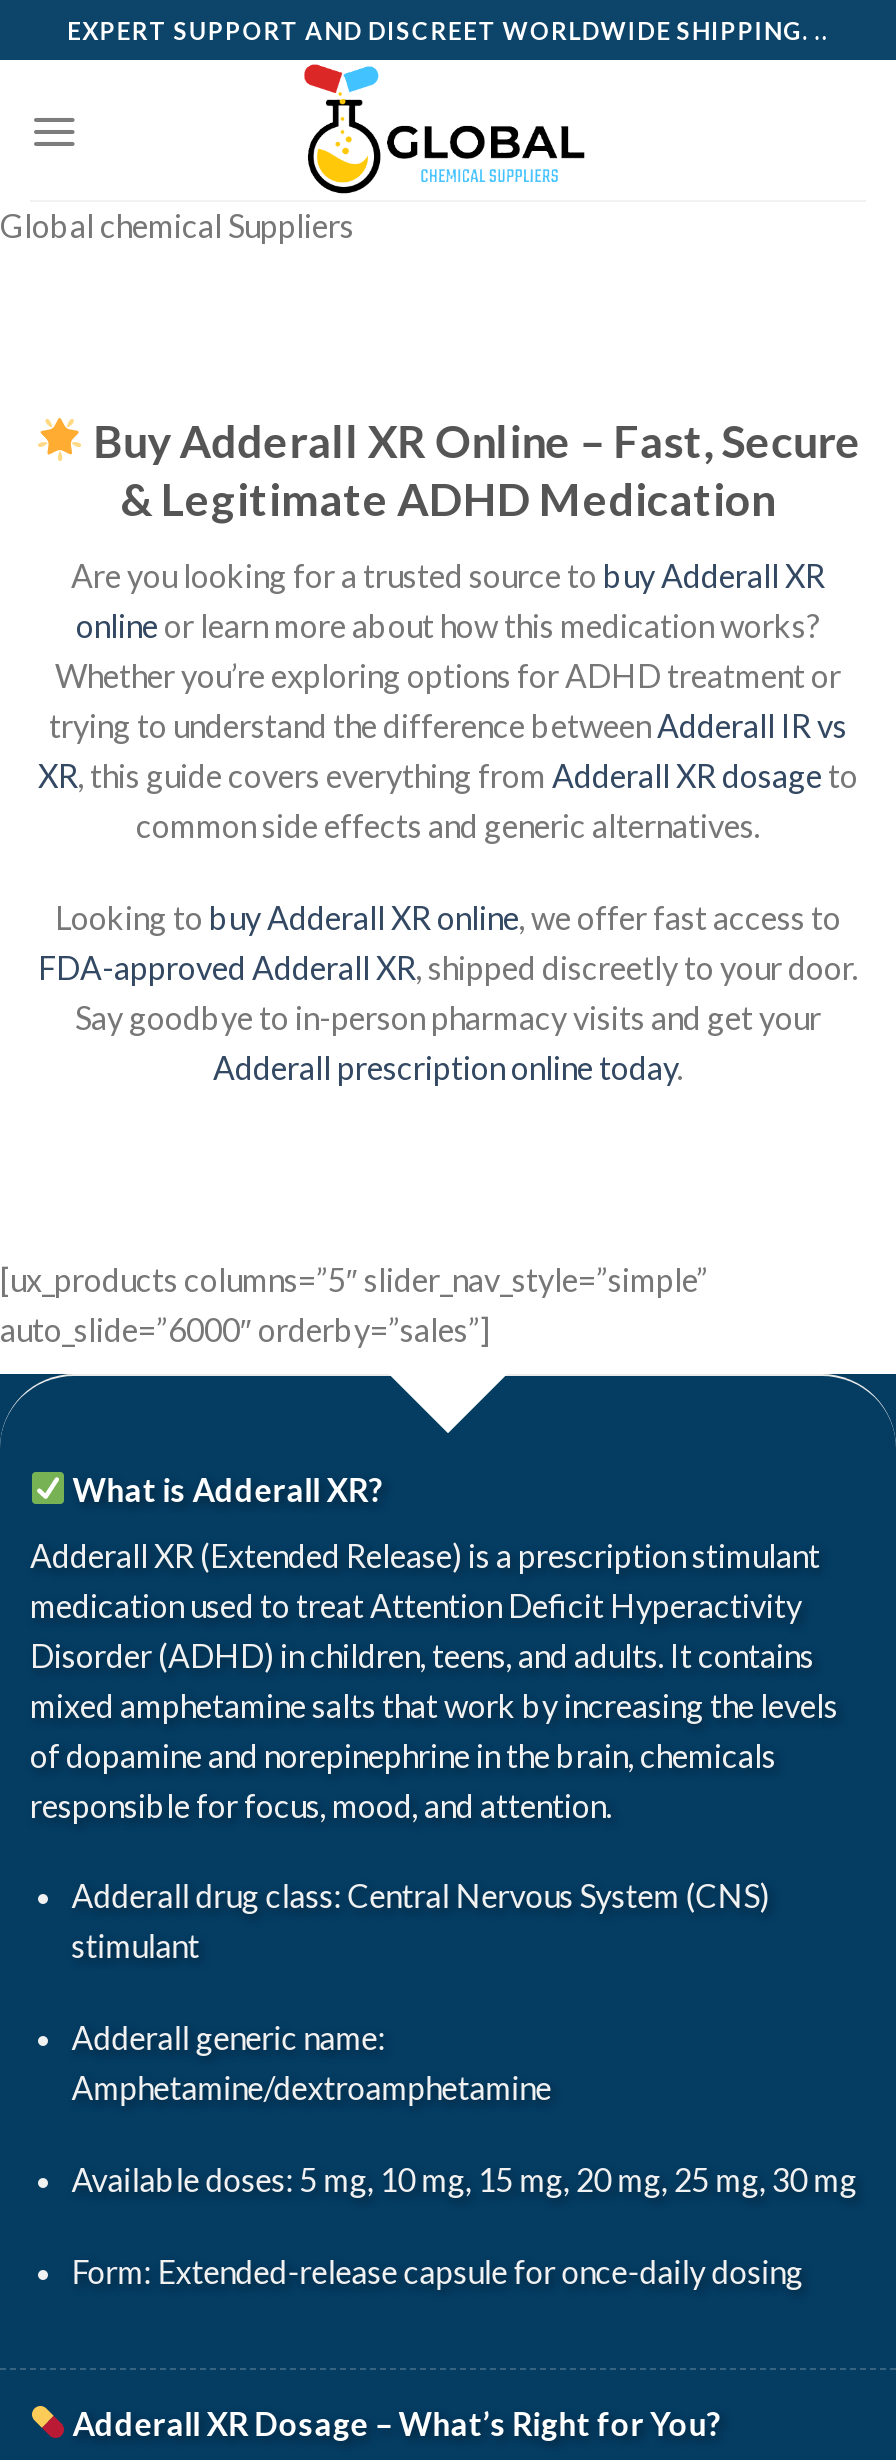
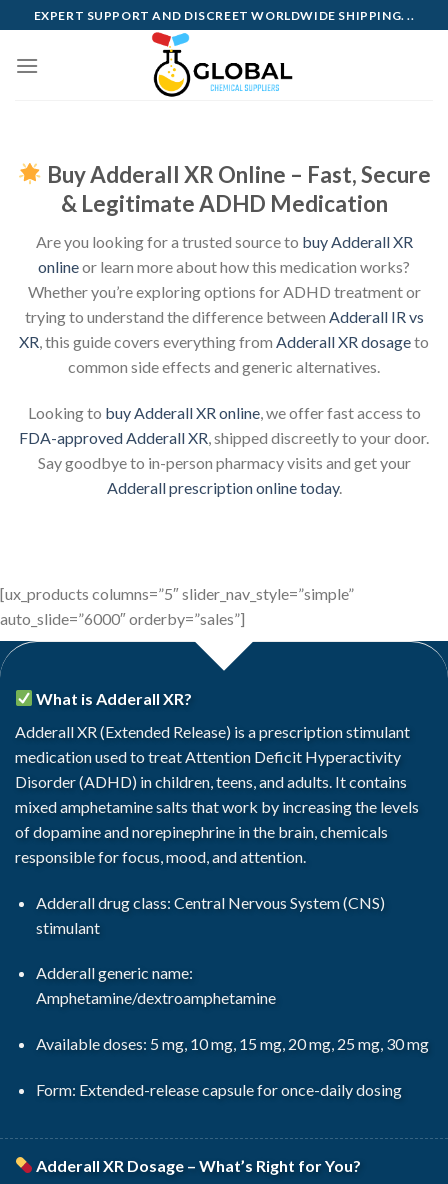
- Global chemical Suppliers
